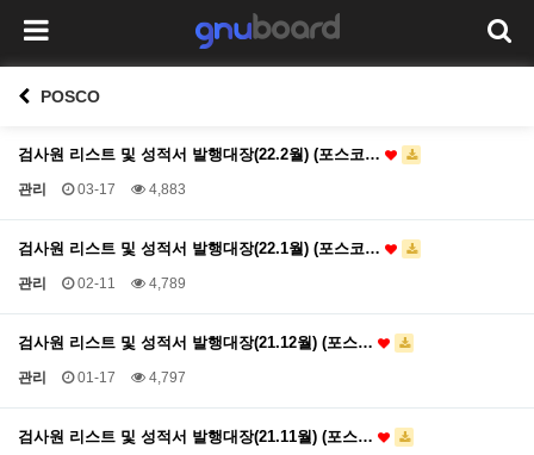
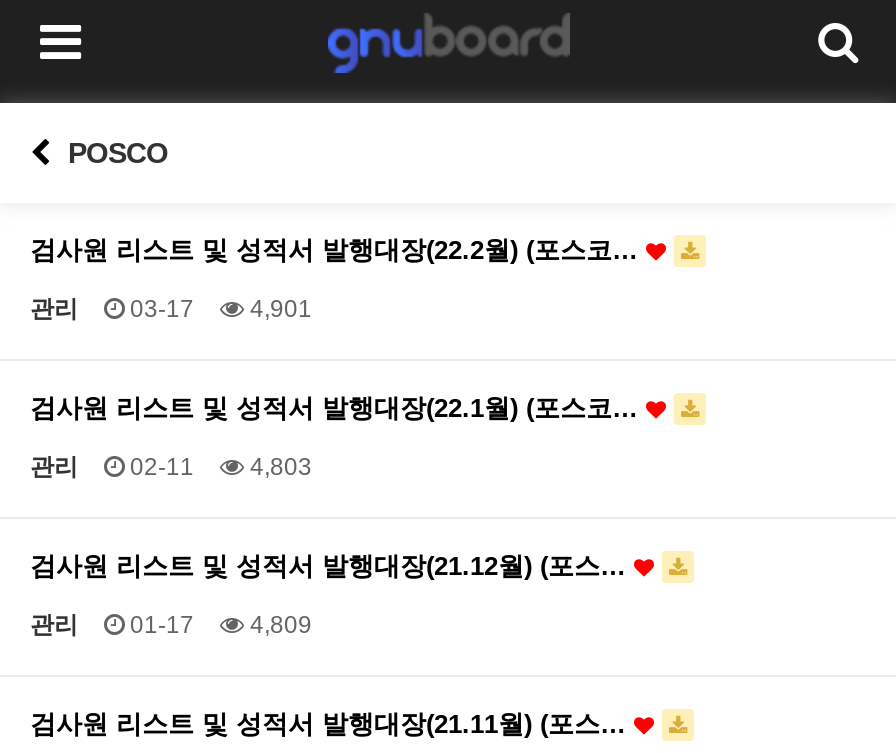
- 관리 03-17 4,883
+ 관리 03-17 4,901

- 관리 02-11 4,789
+ 관리 02-11 4,803

- 관리 01-17 4,797
+ 관리 01-17 4,809
